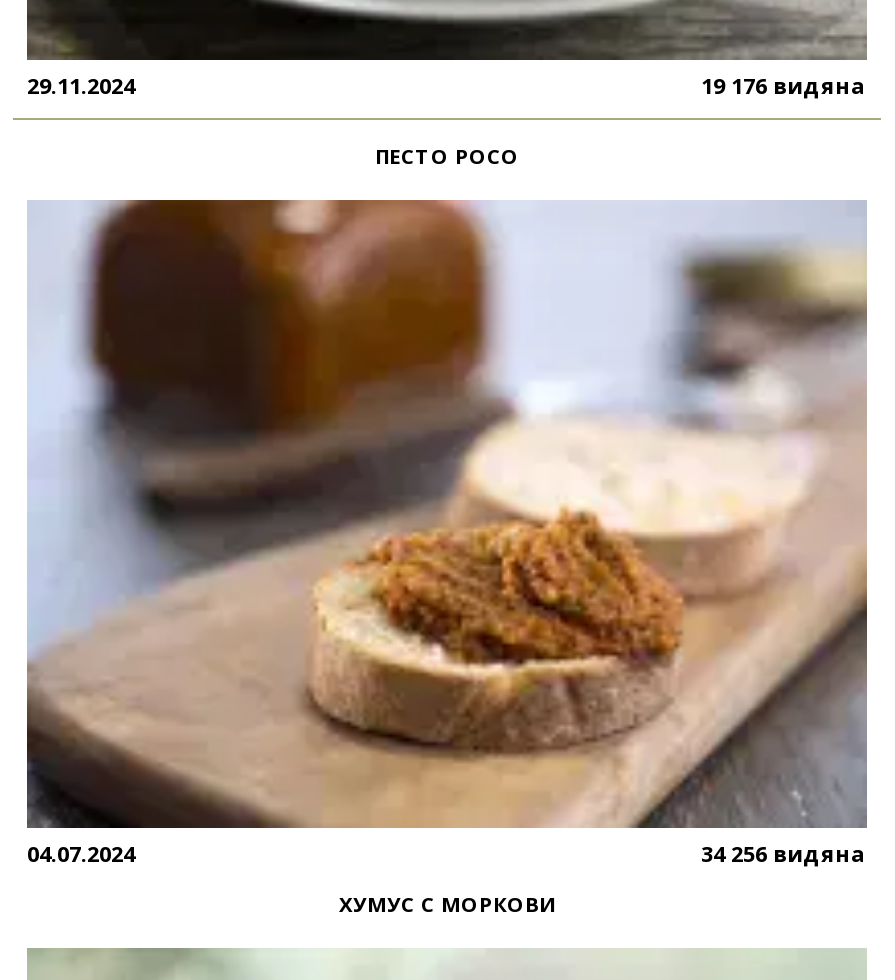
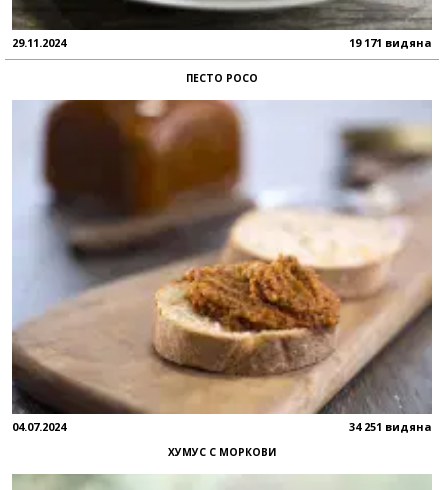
- 19 176 видяна
+ 19 171 видяна

- 34 256 видяна
+ 34 251 видяна
